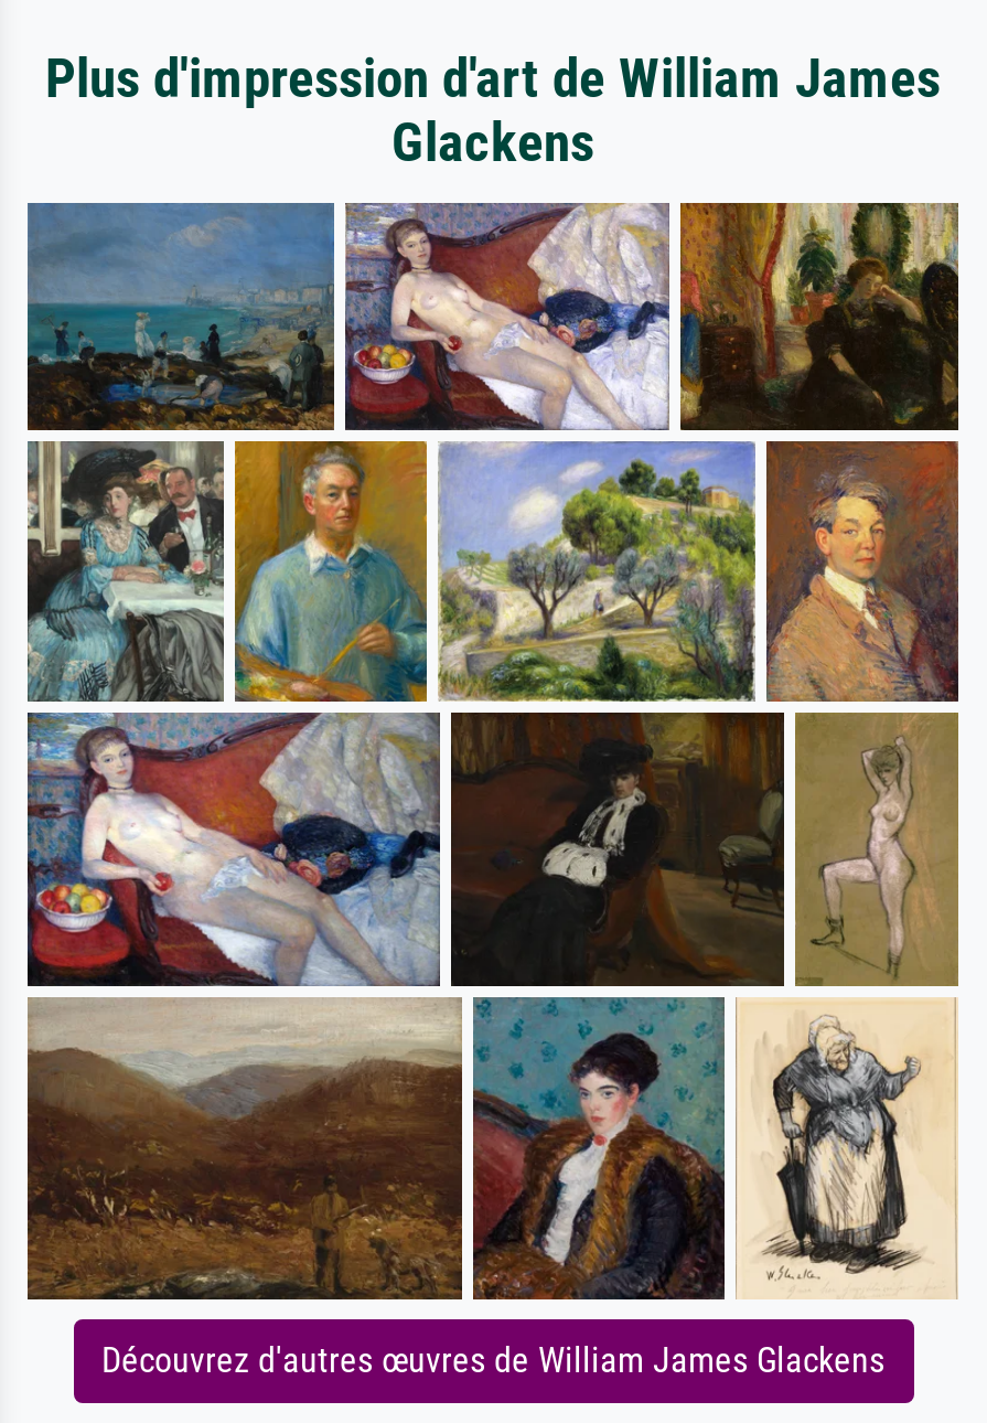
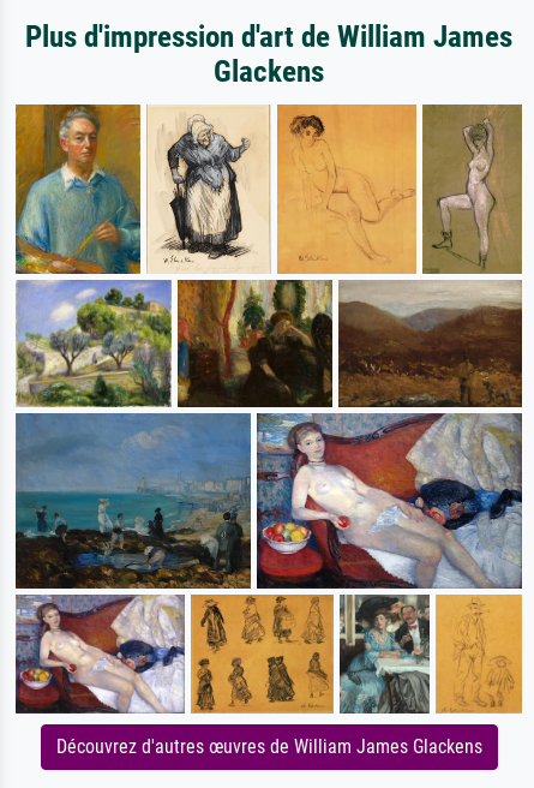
- [image]
+ [image]
